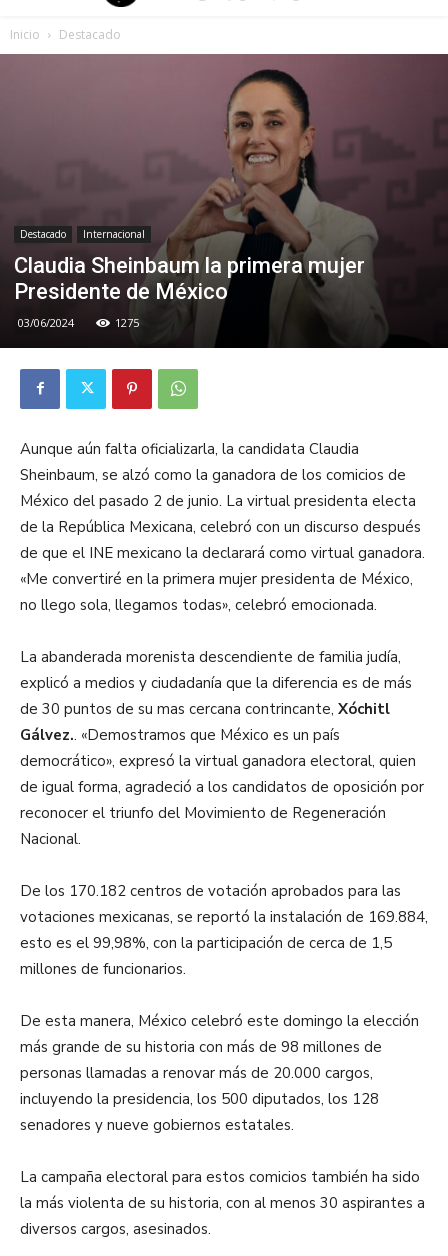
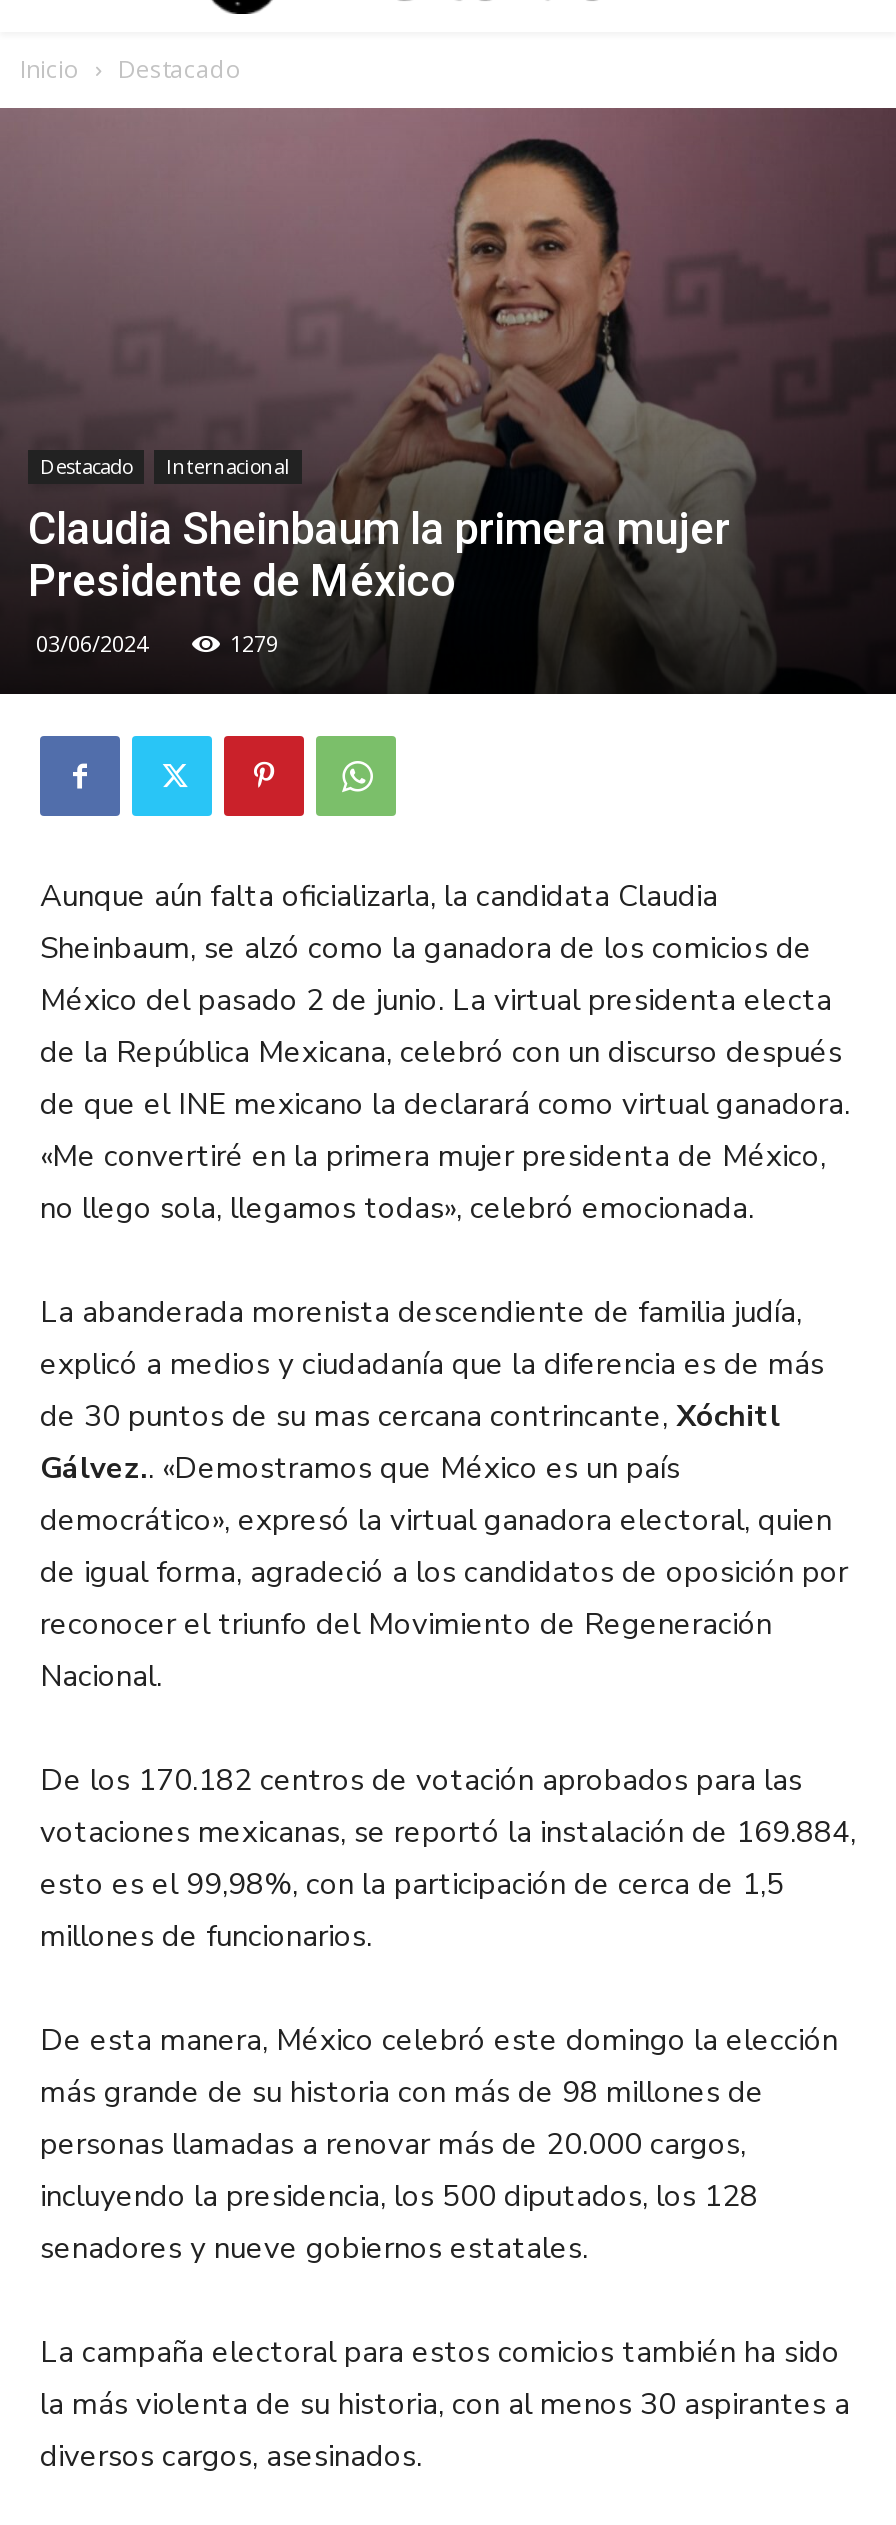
- 1275
+ 1279
